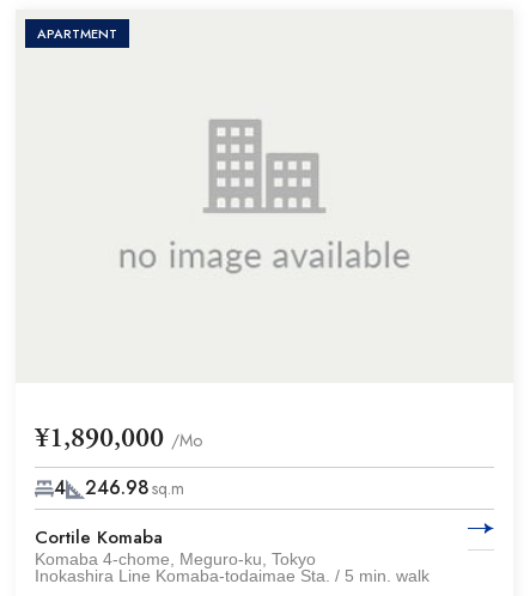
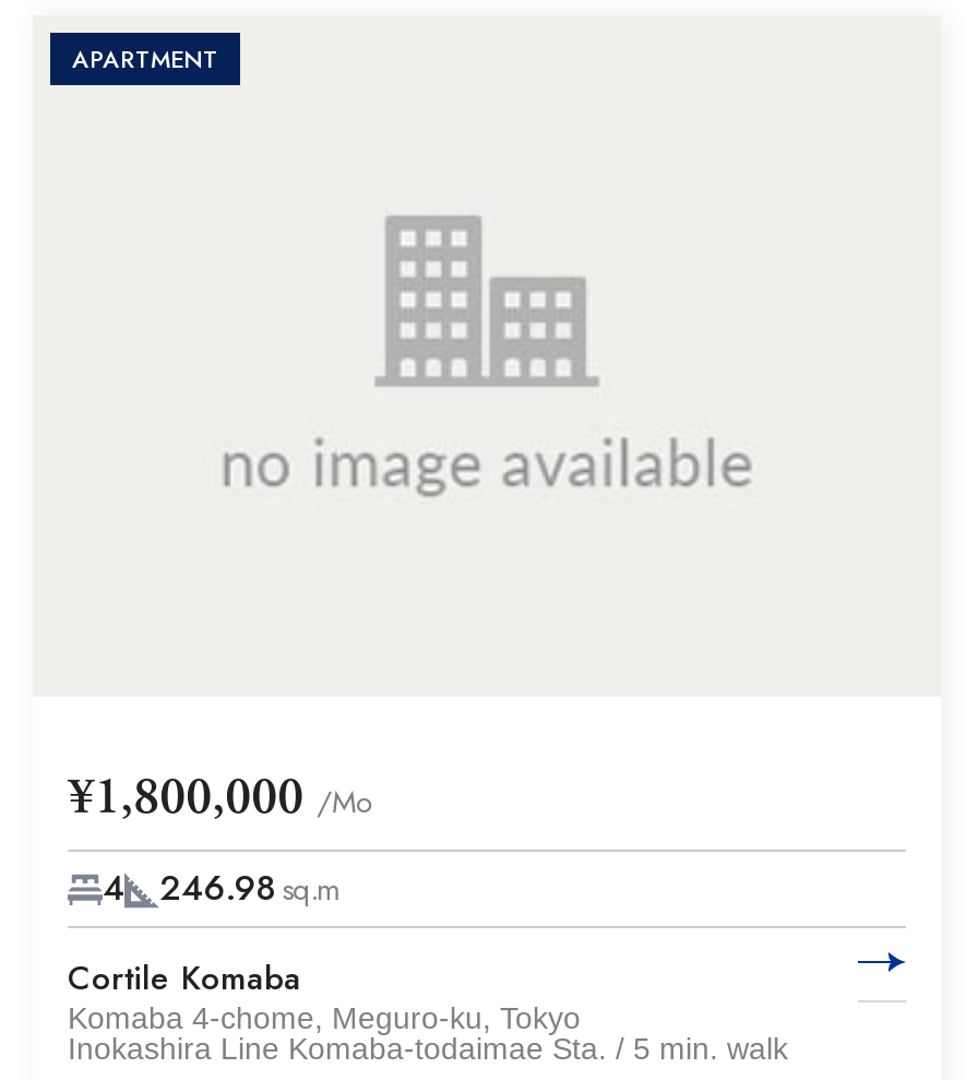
- ¥1,890,000 /Mo
+ ¥1,800,000 /Mo
